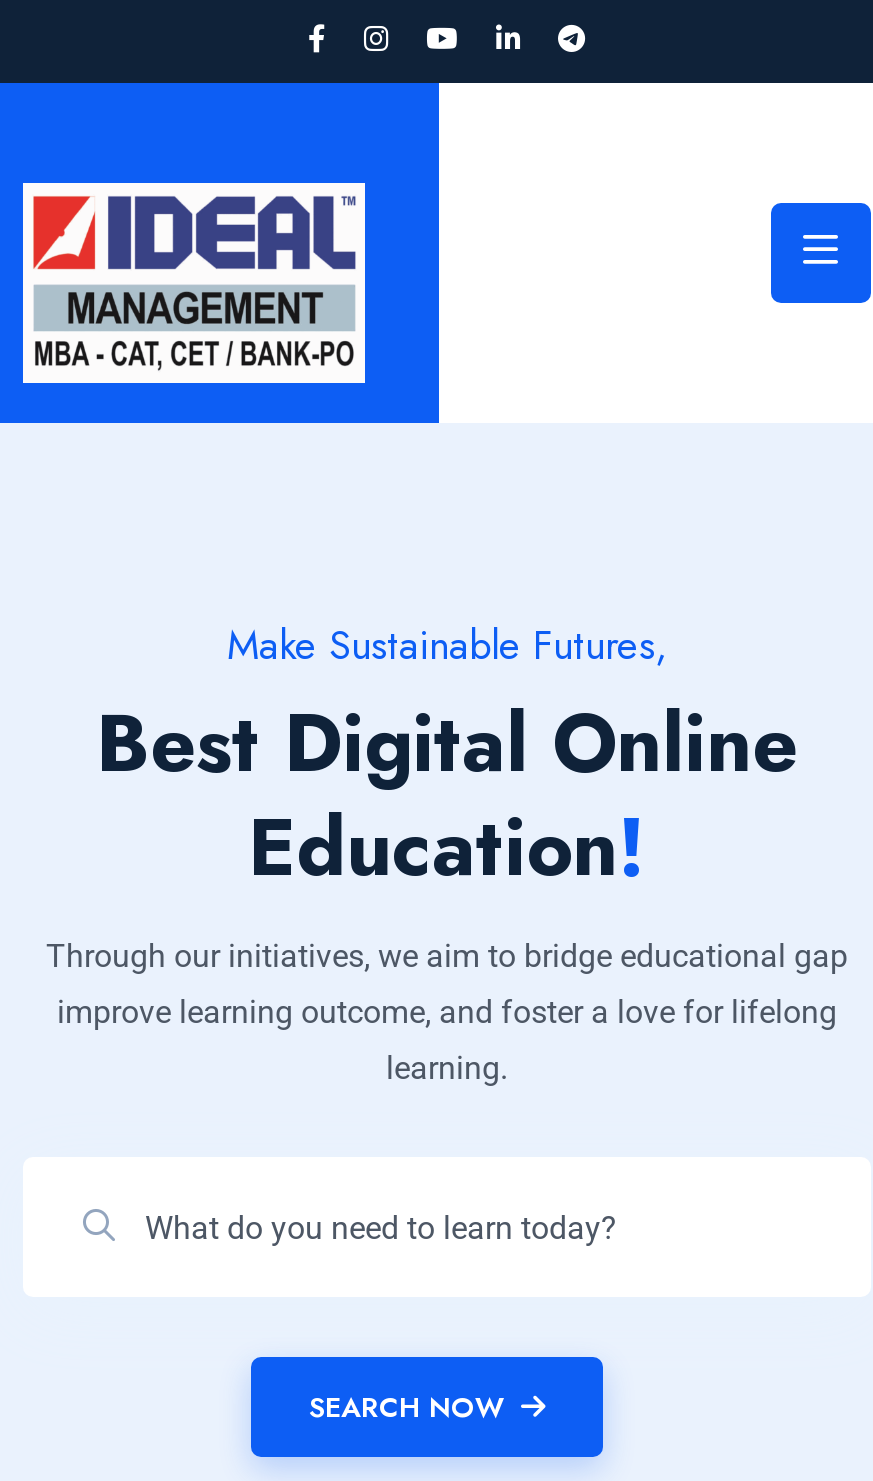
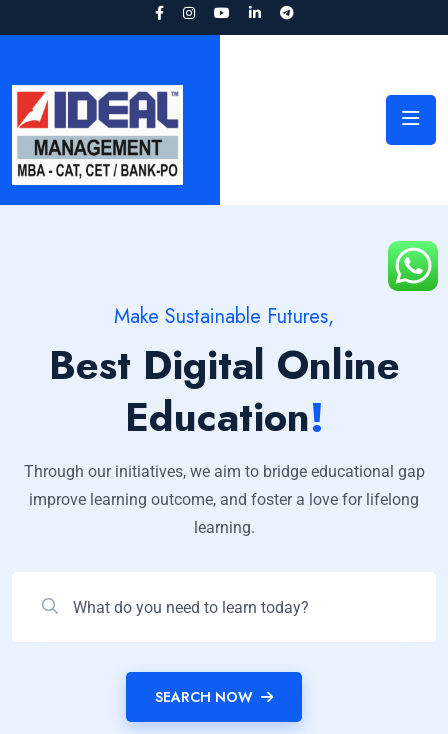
+ [image]
